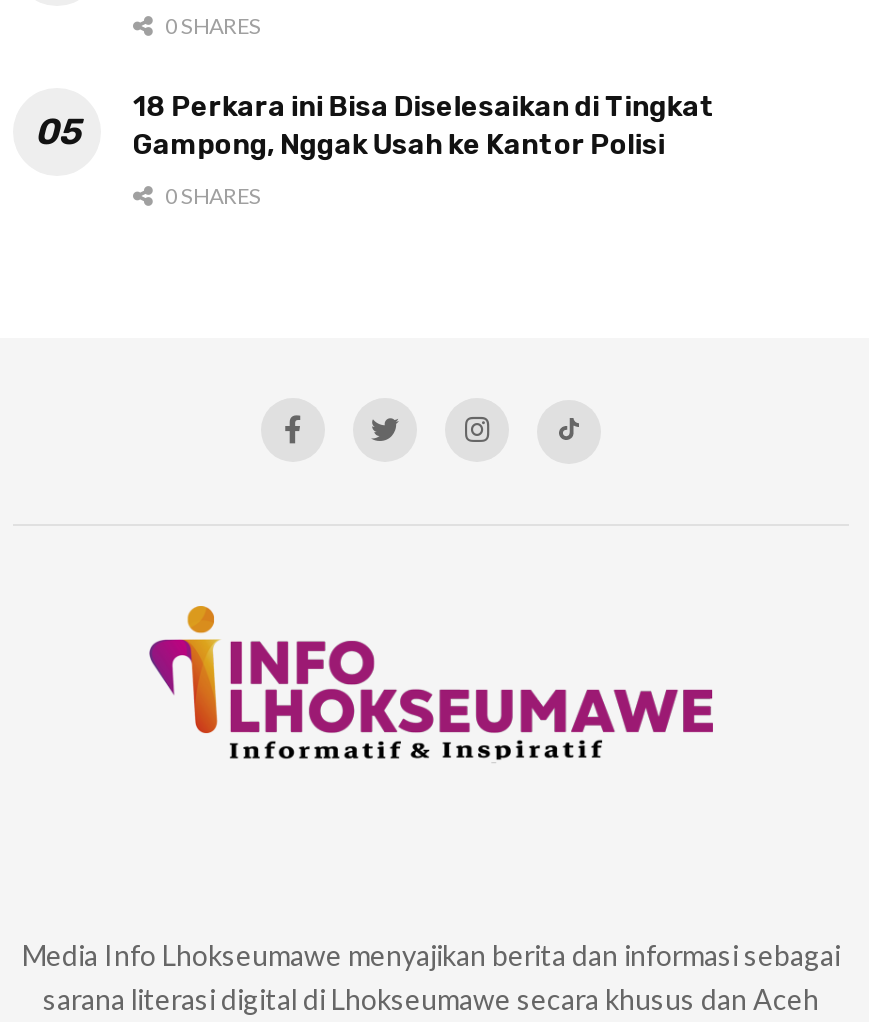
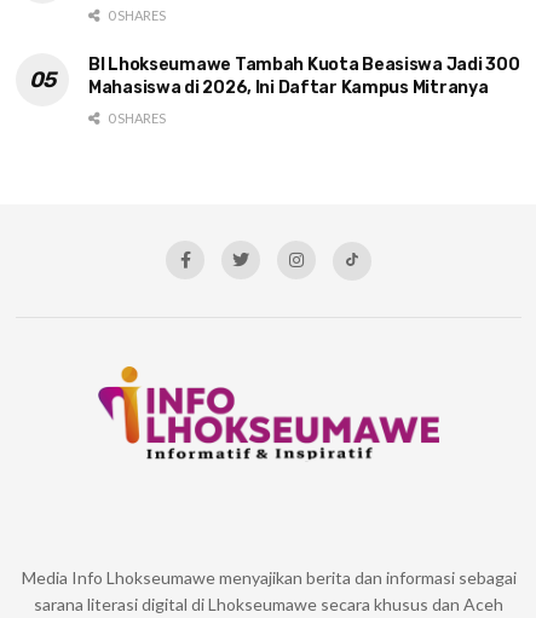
- 18 Perkara ini Bisa Diselesaikan di Tingkat
- Gampong, Nggak Usah ke Kantor Polisi
+ BI Lhokseumawe Tambah Kuota Beasiswa Jadi 300
+ Mahasiswa di 2026, Ini Daftar Kampus Mitranya
